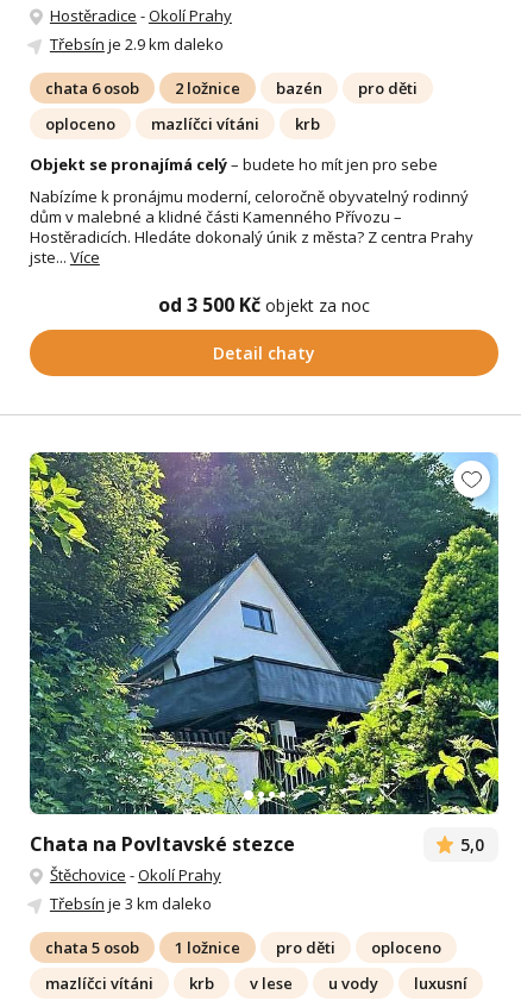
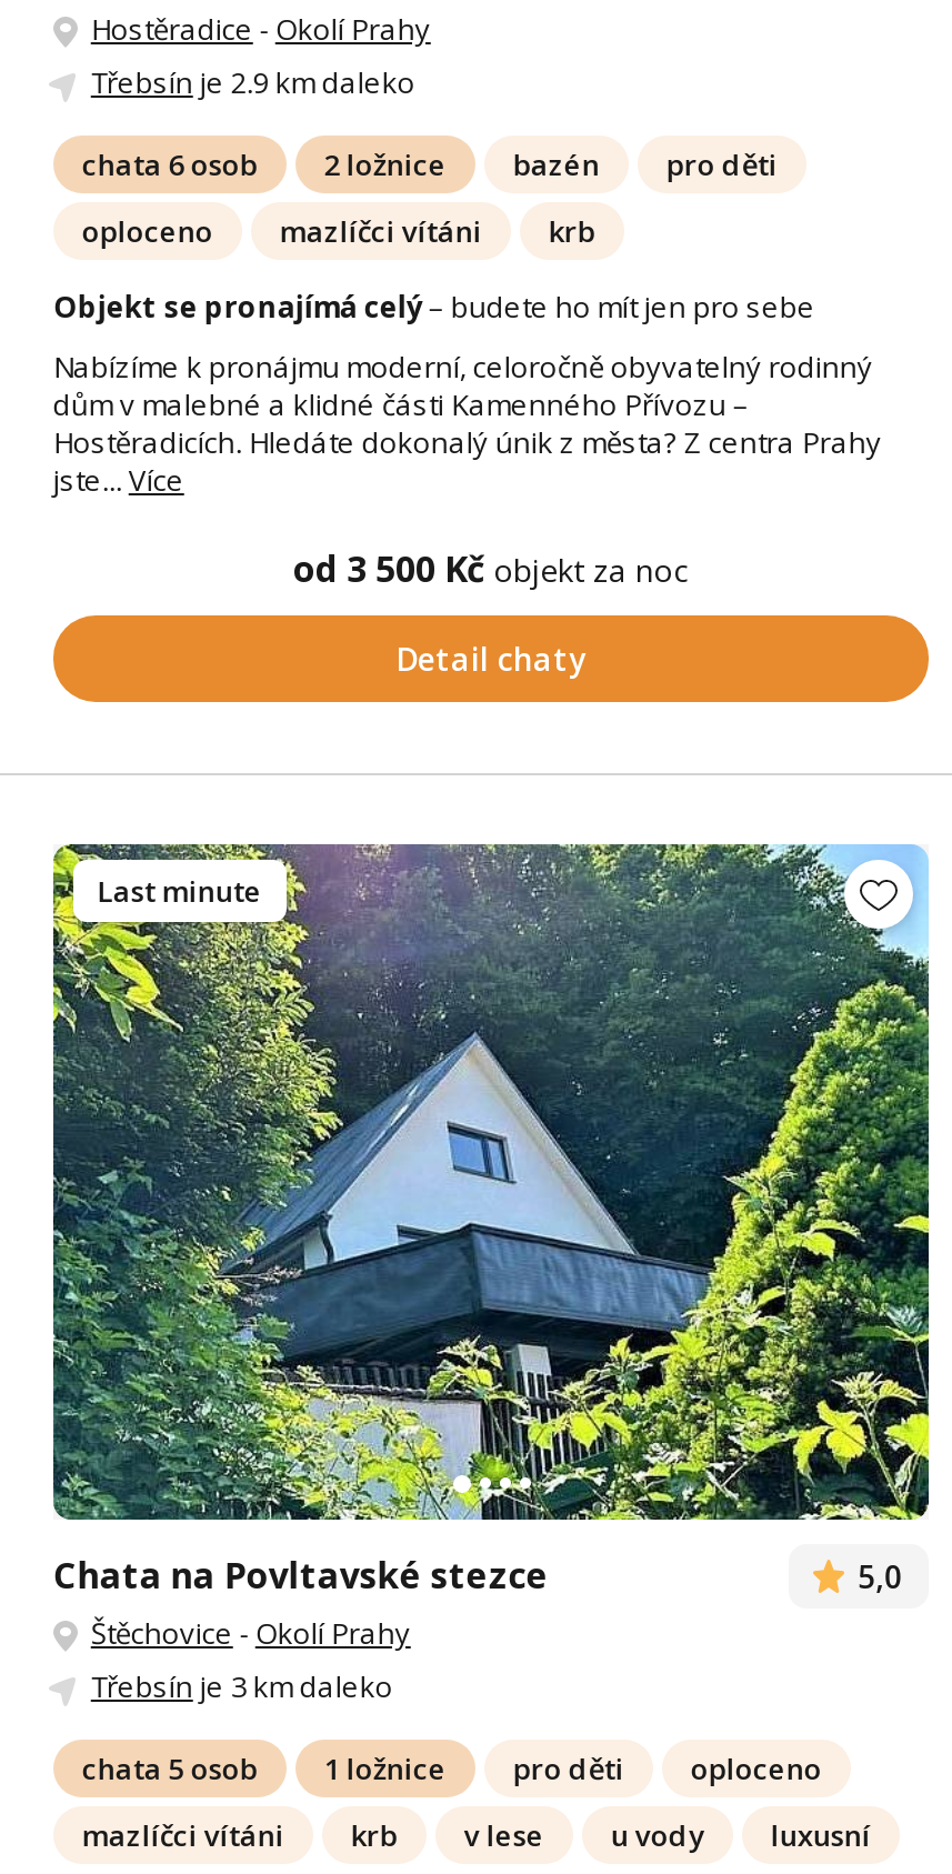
+ Last minute
